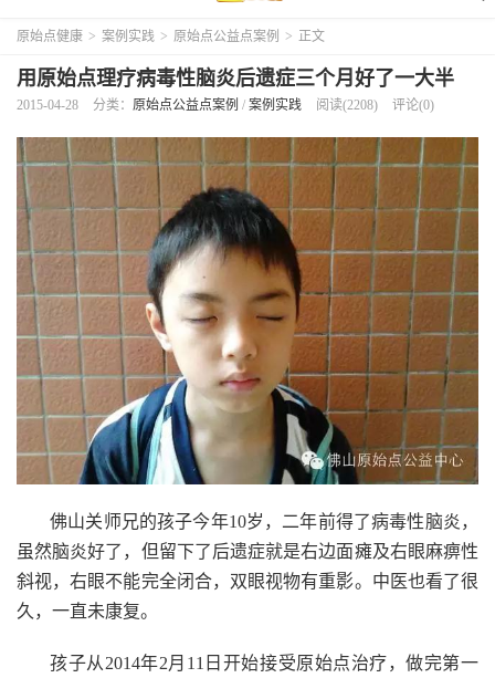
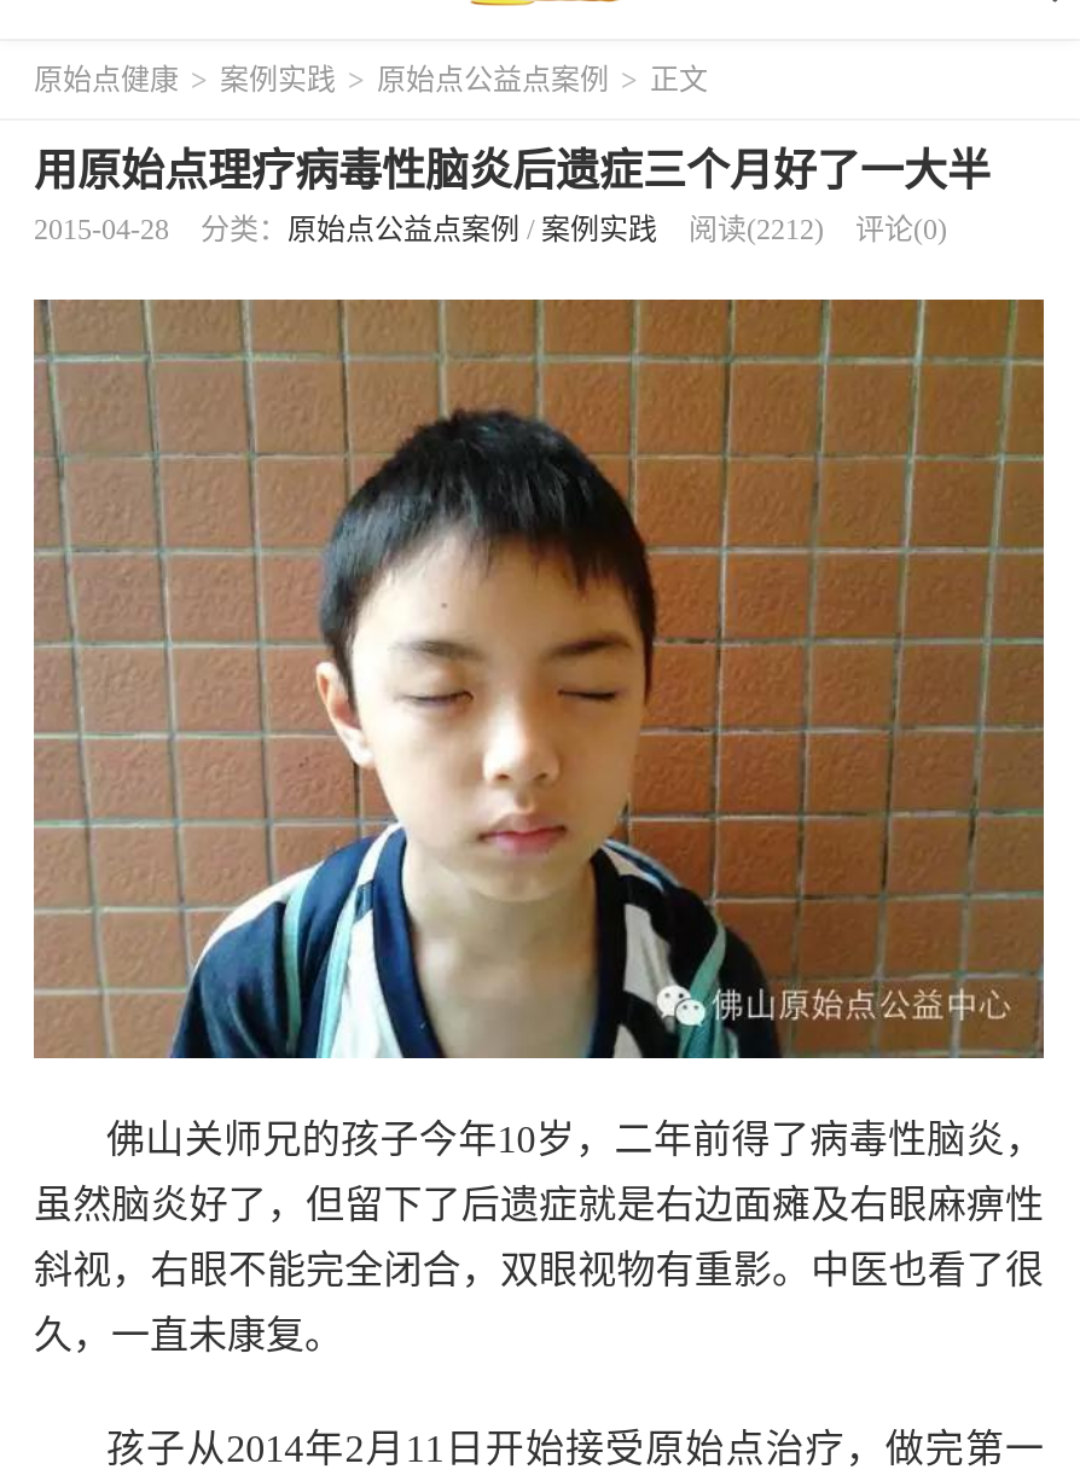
- 2015-04-28 分类：原始点公益点案例/案例实践 阅读(2208) 评论(0)
+ 2015-04-28 分类：原始点公益点案例/案例实践 阅读(2212) 评论(0)
